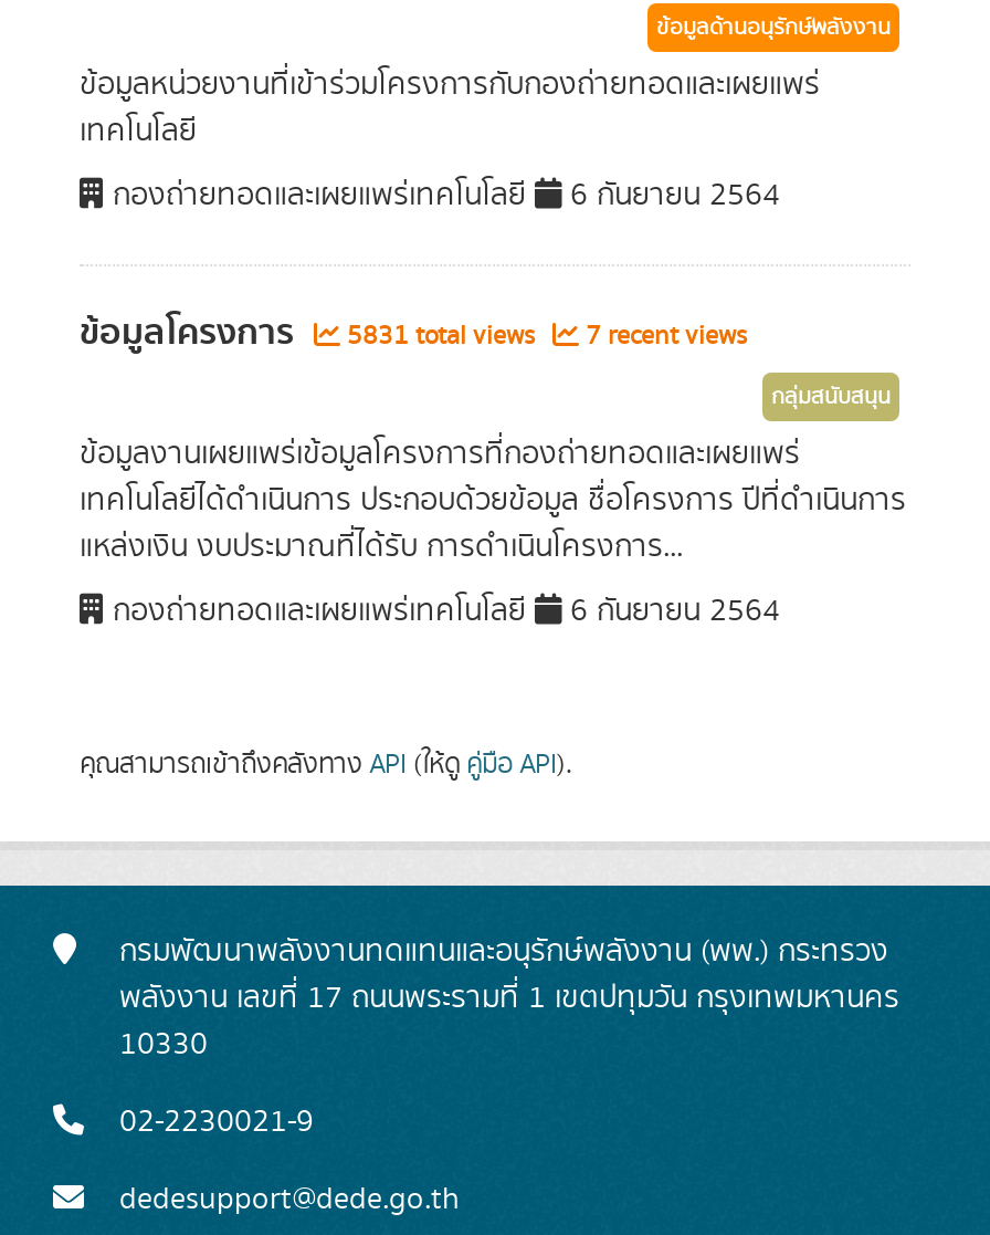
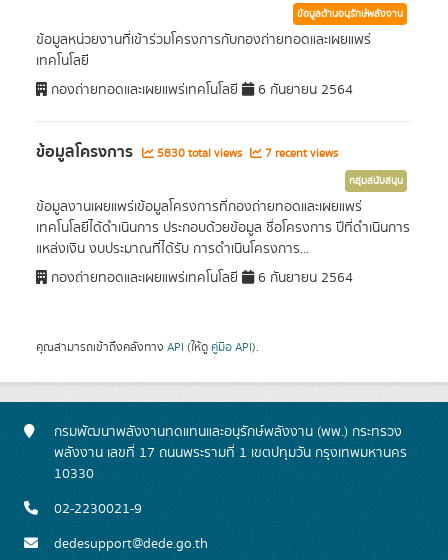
- ข้อมูลโครงการ 5831 total views 7 recent views
+ ข้อมูลโครงการ 5830 total views 7 recent views
